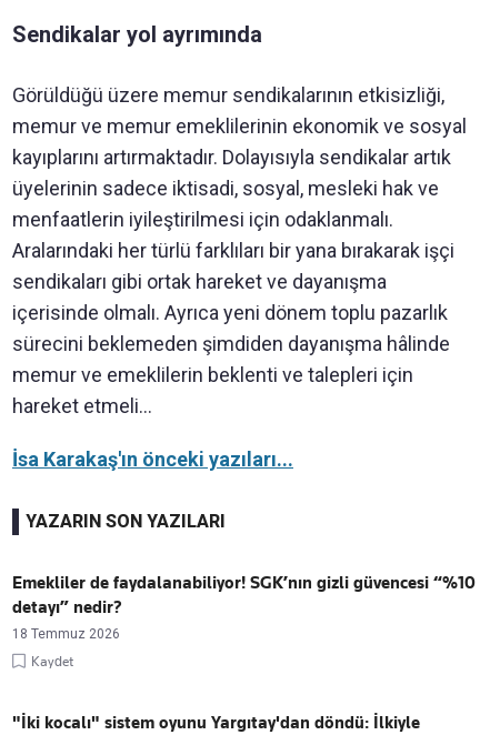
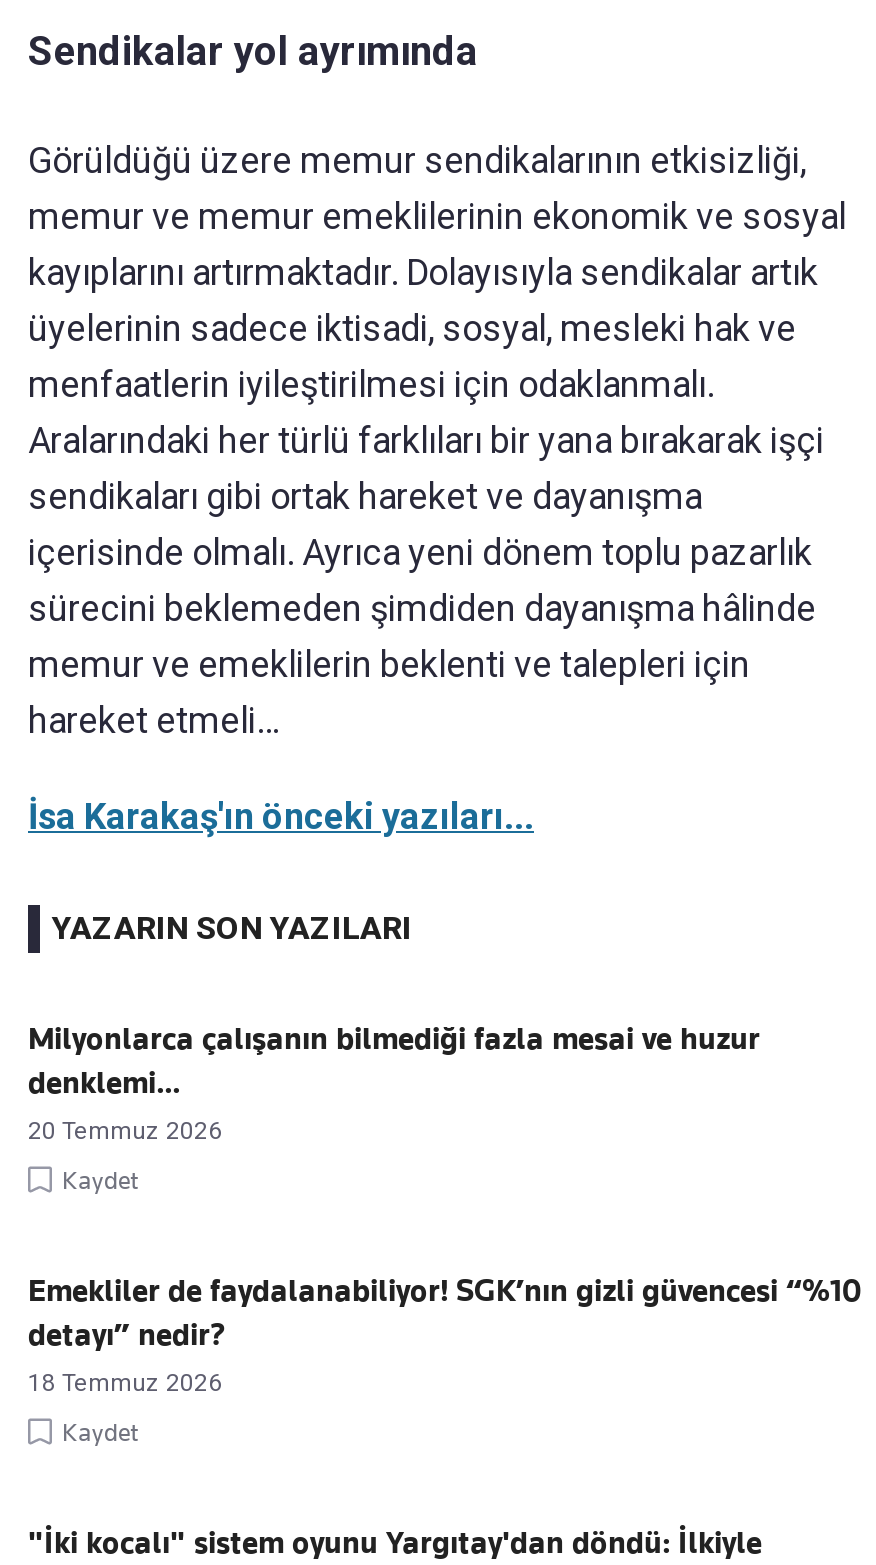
+ Milyonlarca çalışanın bilmediği fazla mesai ve huzur
+ denklemi...
+ 20 Temmuz 2026
+ Kaydet
